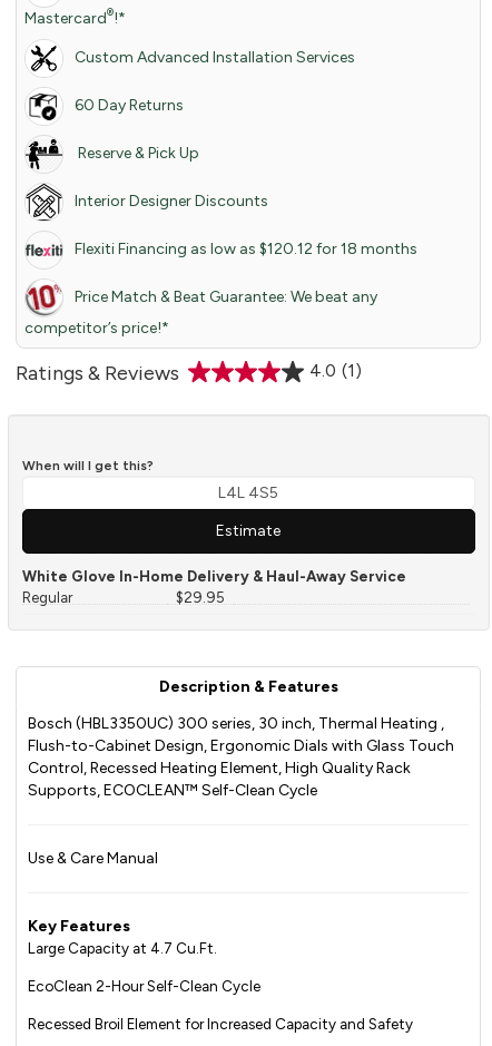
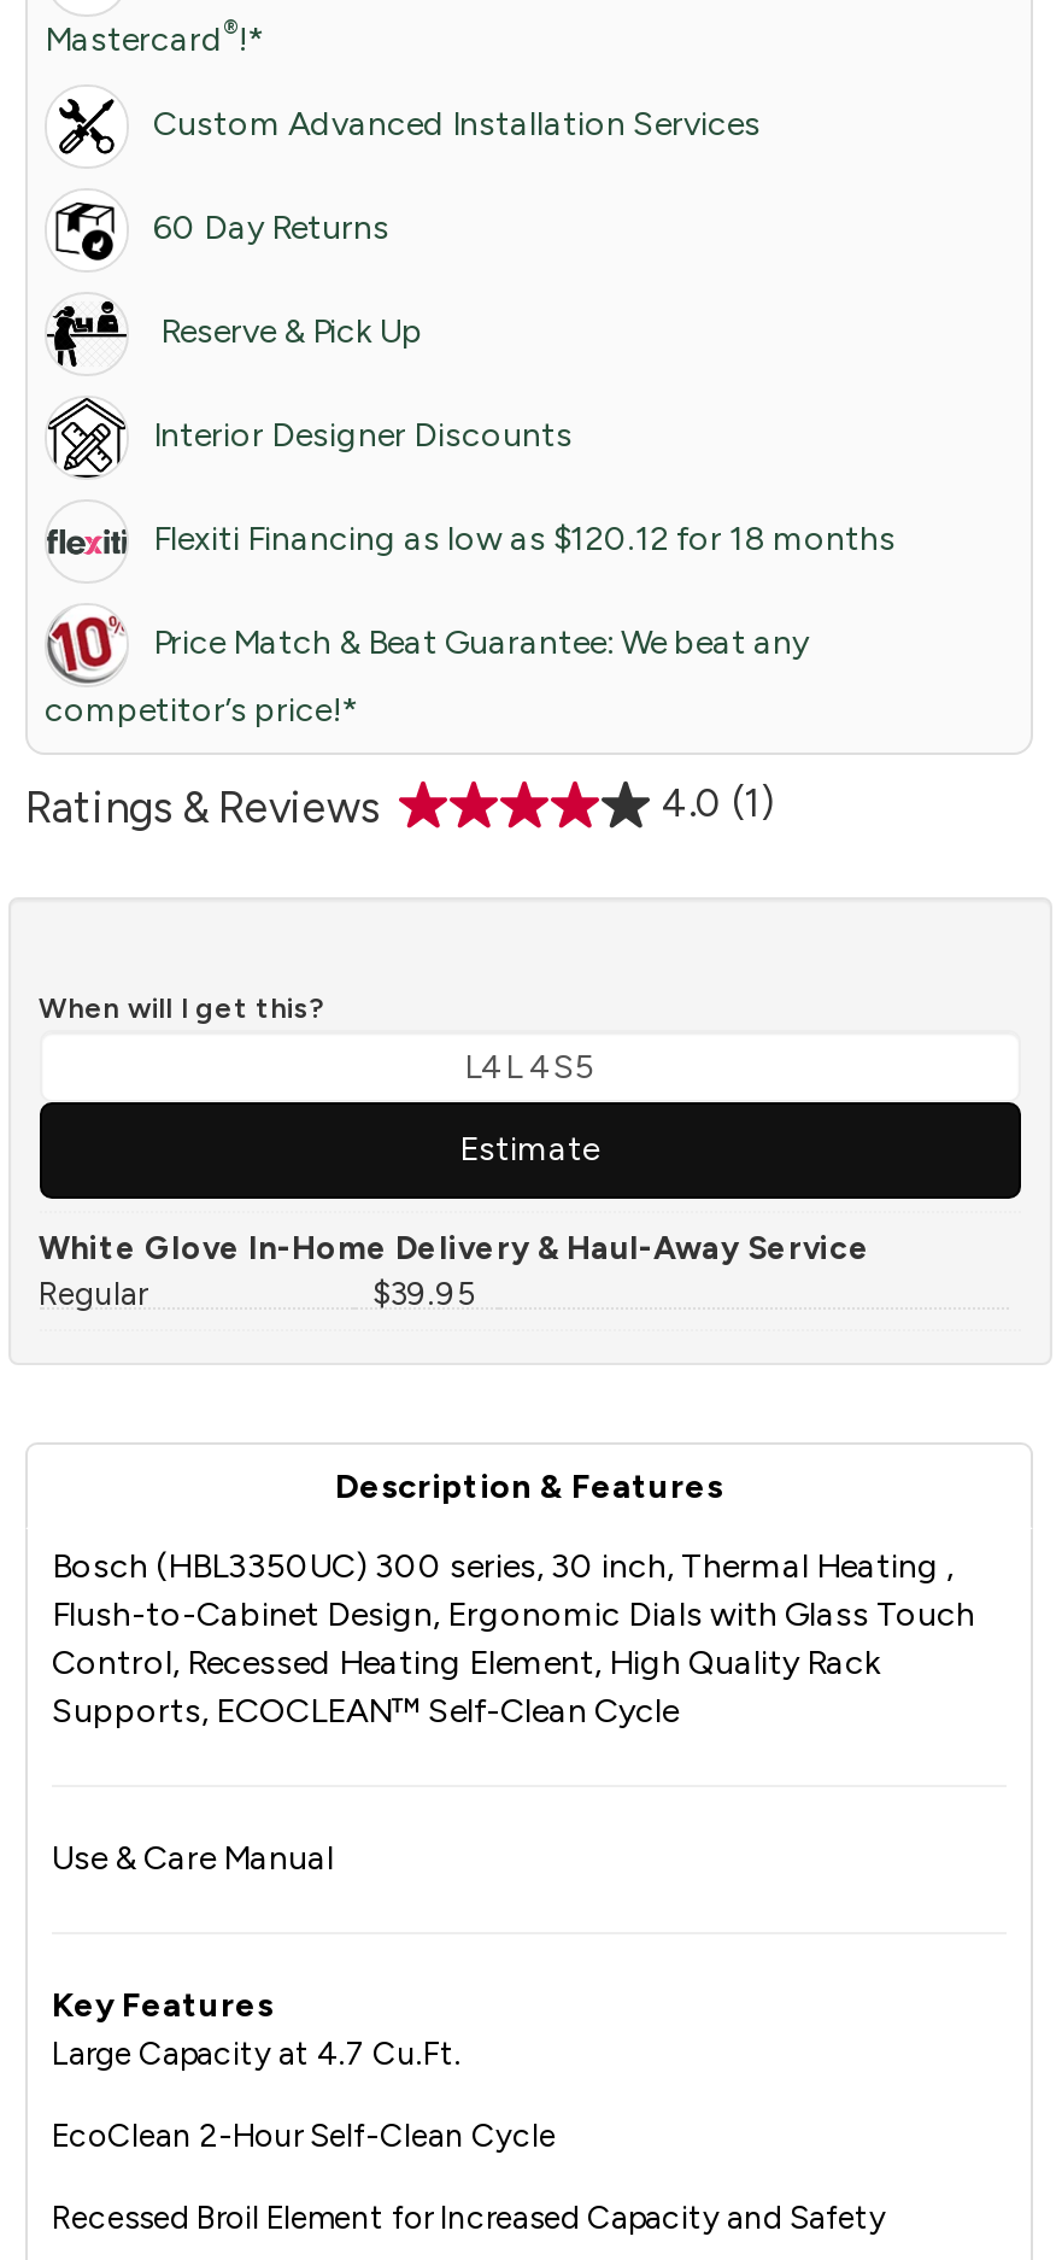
- $29.95
+ $39.95
